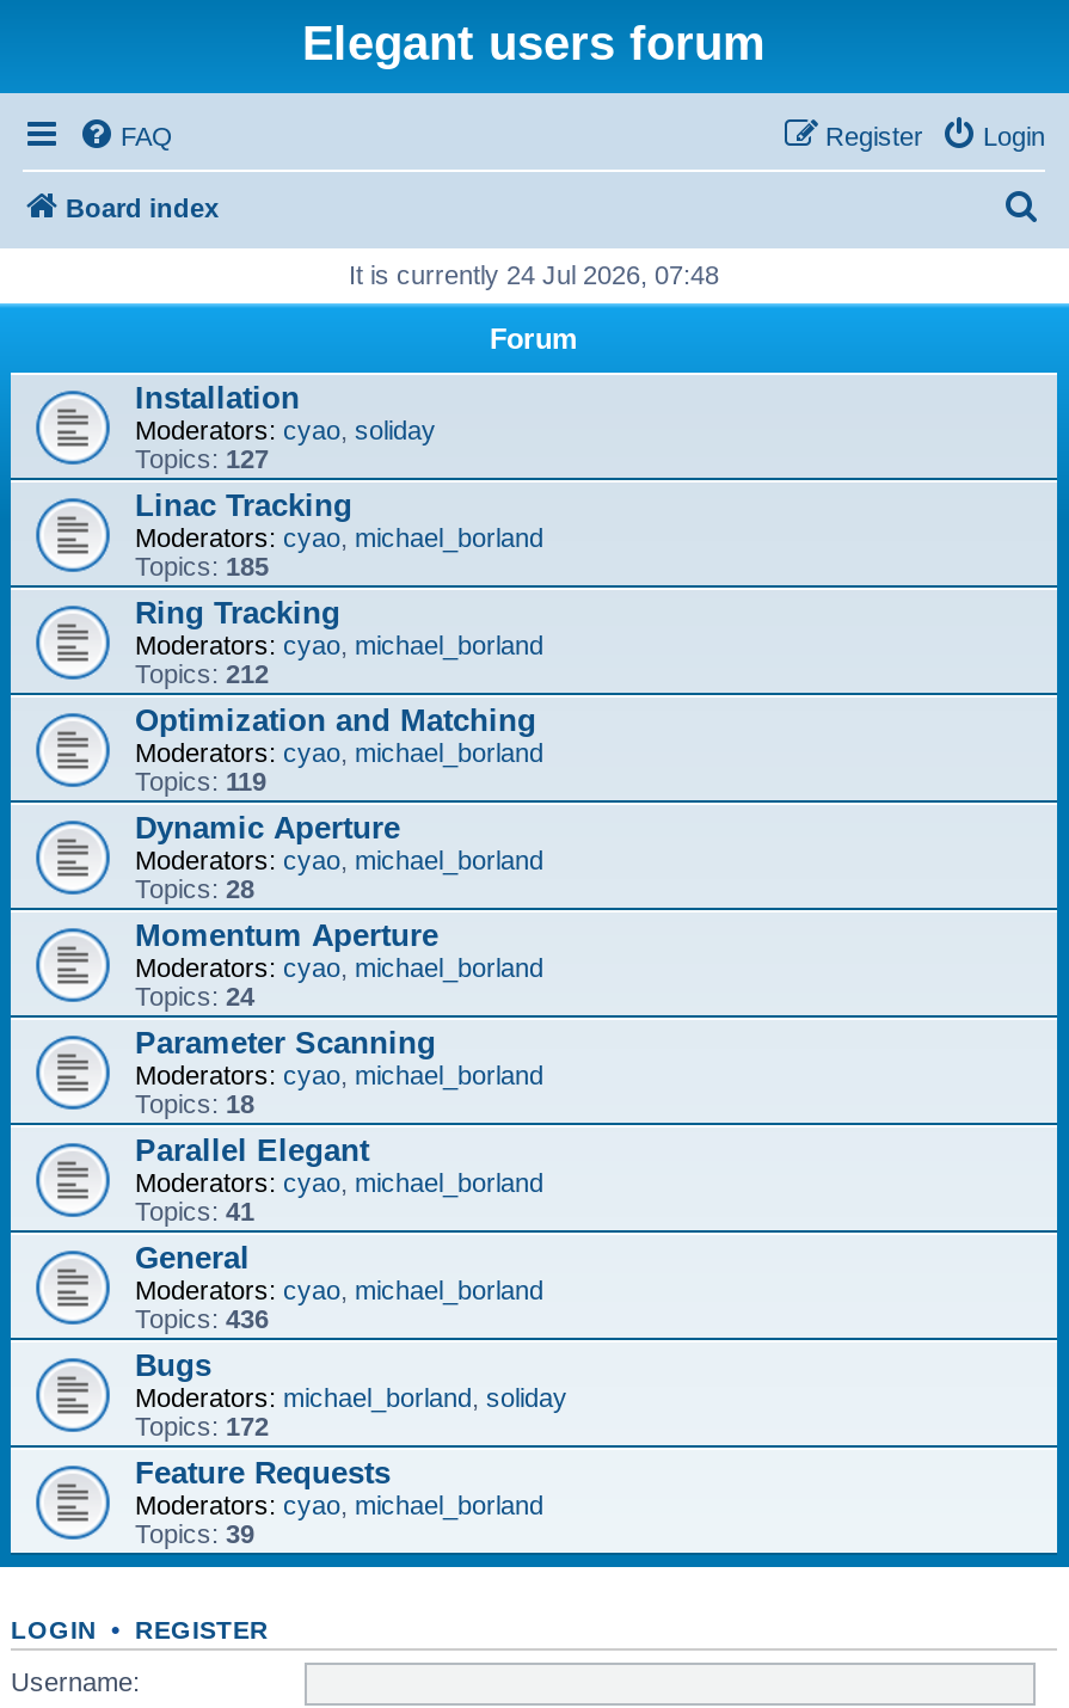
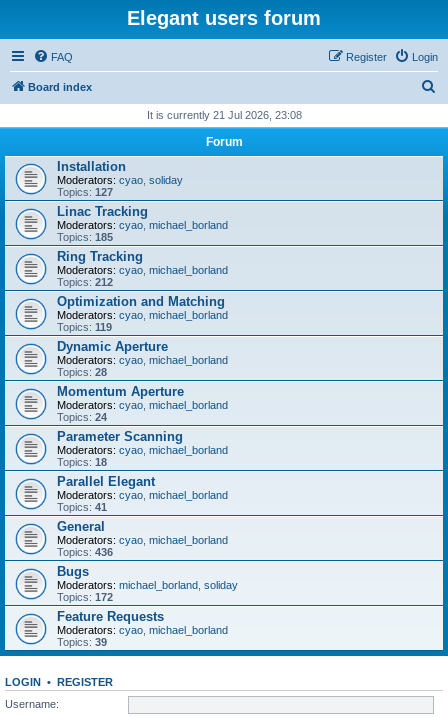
- It is currently 24 Jul 2026, 07:48
+ It is currently 21 Jul 2026, 23:08
